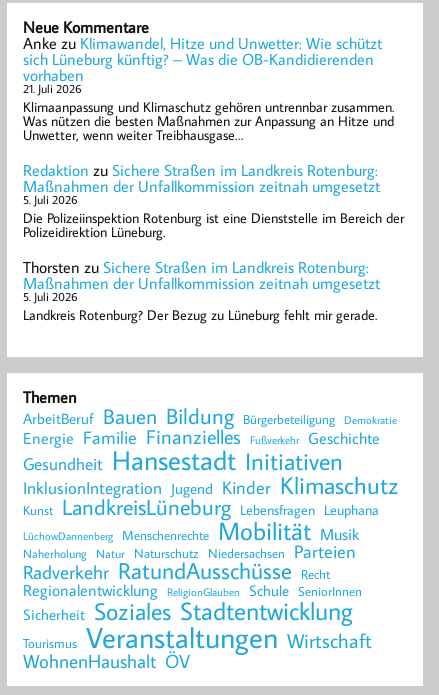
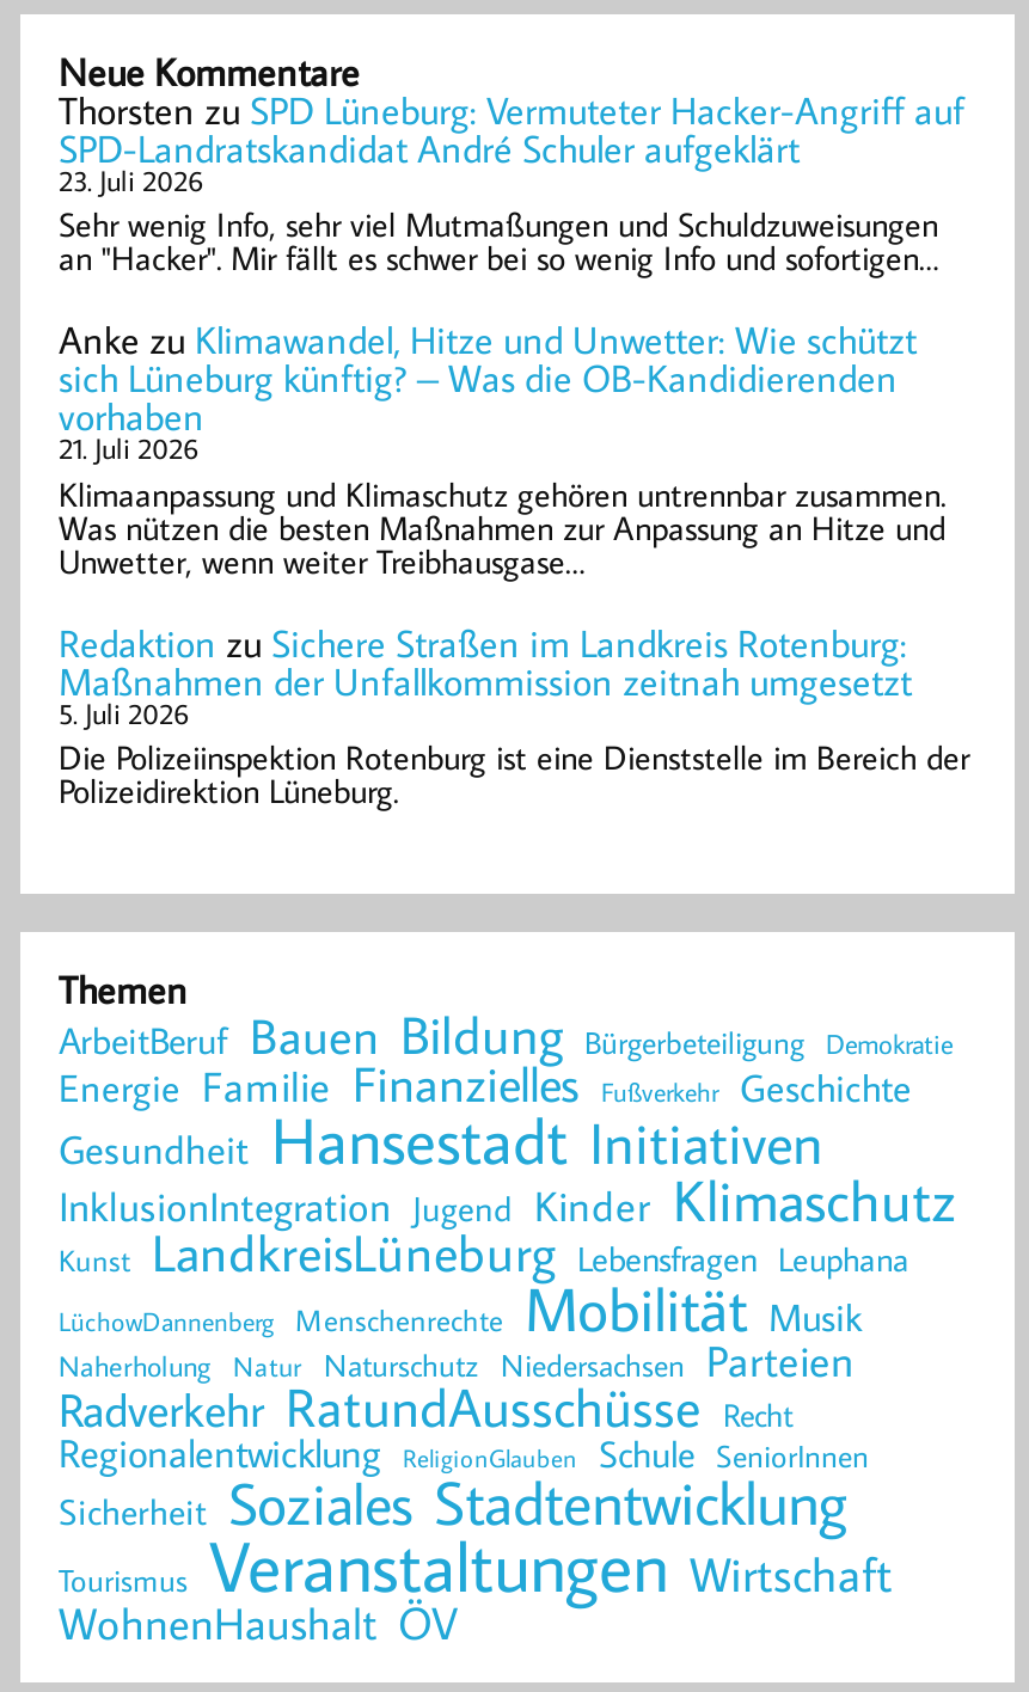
+ ThorstenzuSPD Lüneburg: Vermuteter Hacker-Angriff auf
+ SPD-Landratskandidat André Schuler aufgeklärt
+ 23. Juli 2026
+ Sehr wenig Info, sehr viel Mutmaßungen und Schuldzuweisungen
+ an "Hacker". Mir fällt es schwer bei so wenig Info und sofortigen…

moved down: Anke zu Klimawandel, Hitze und Unwetter: Wie schützt | sich Lüneburg künftig? – Was die OB-Kandidierenden | vorhaben | ... | Die Polizeiinspektion Rotenburg ist eine Dienststelle im Bereich der | Polizeidirektion Lüneburg.

- Thorsten zu Sichere Straßen im Landkreis Rotenburg:
- Maßnahmen der Unfallkommission zeitnah umgesetzt
- 5. Juli 2026
- Landkreis Rotenburg? Der Bezug zu Lüneburg fehlt mir gerade.
